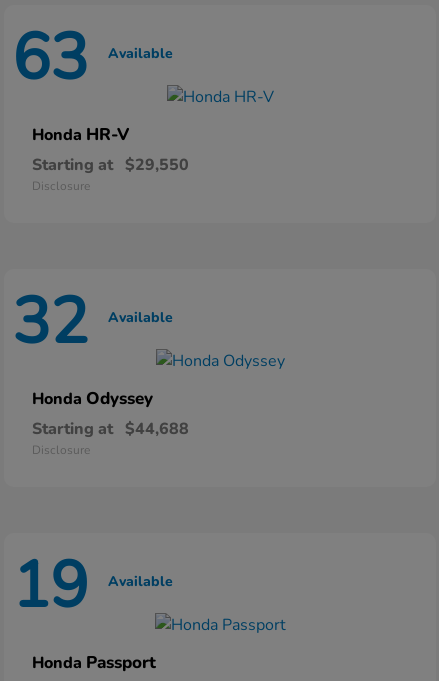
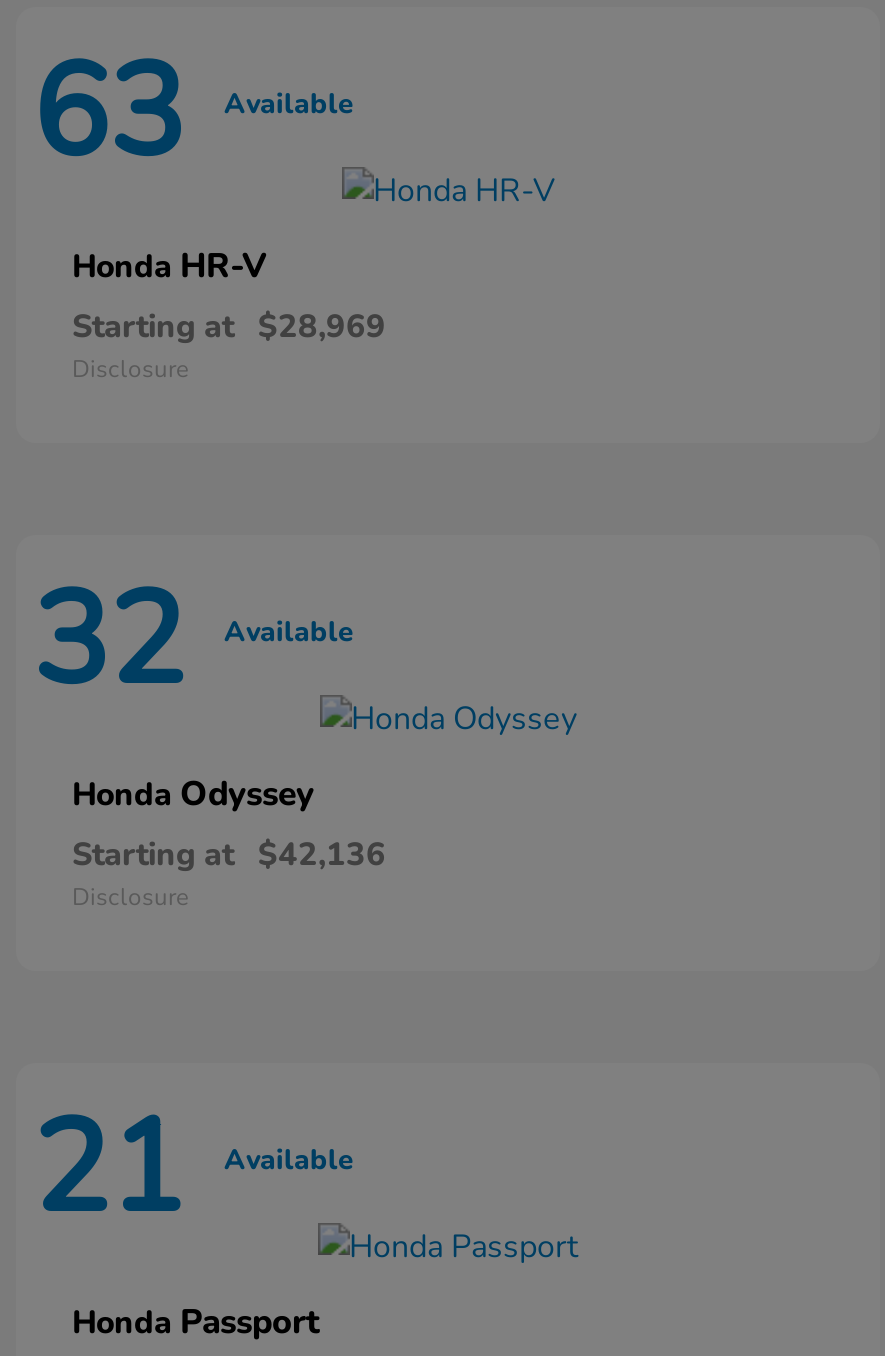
- Starting at $29,550
+ Starting at $28,969

- Starting at $44,688
+ Starting at $42,136

- 19 Available
+ 21 Available
